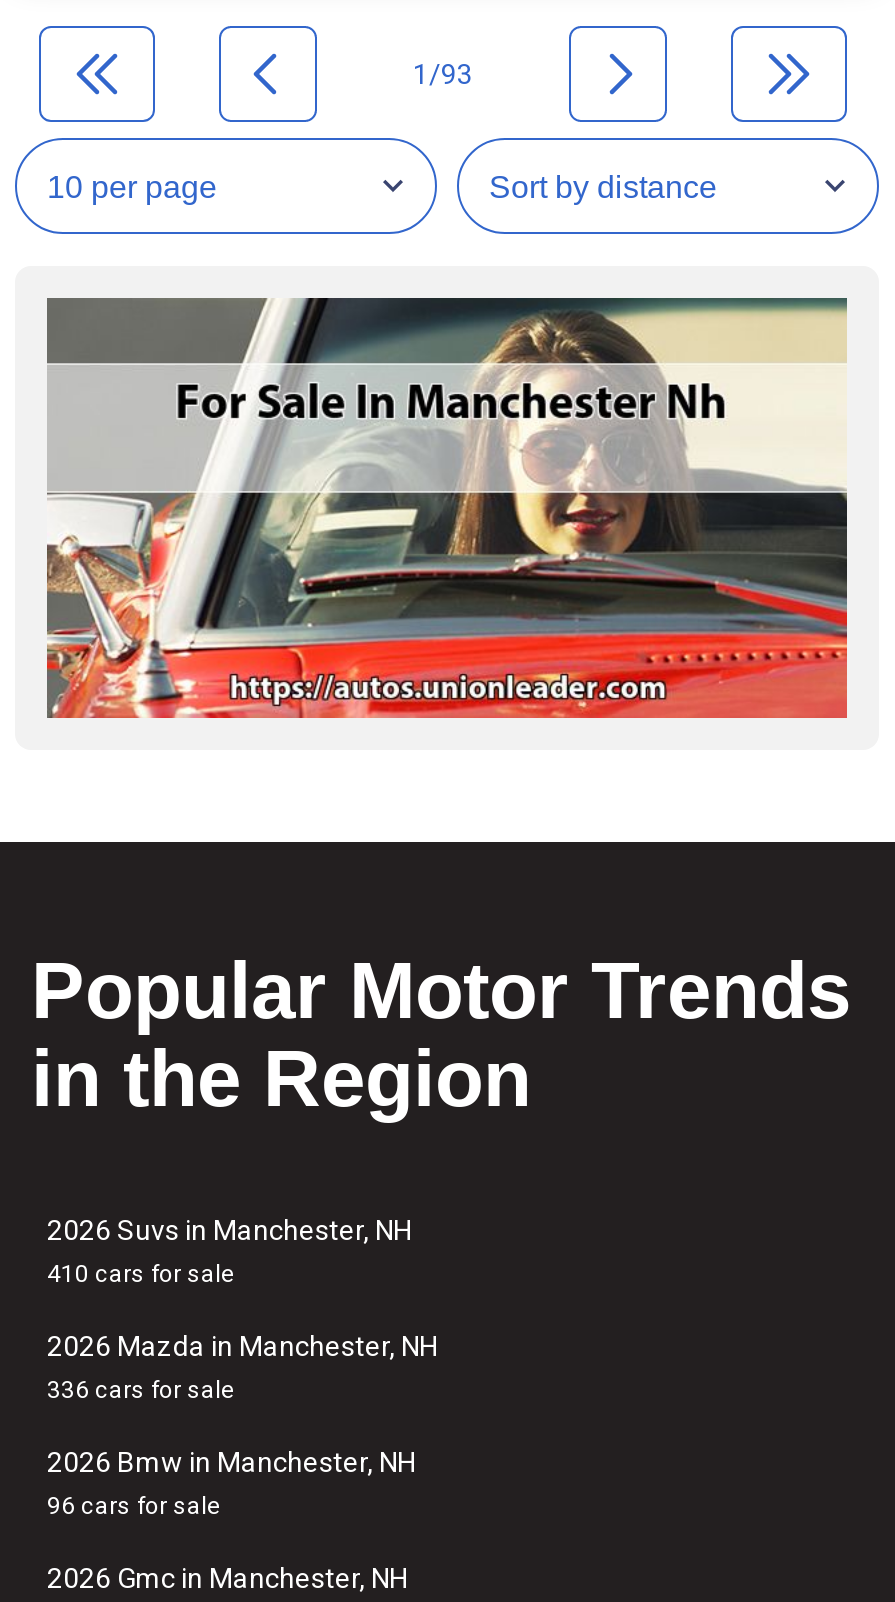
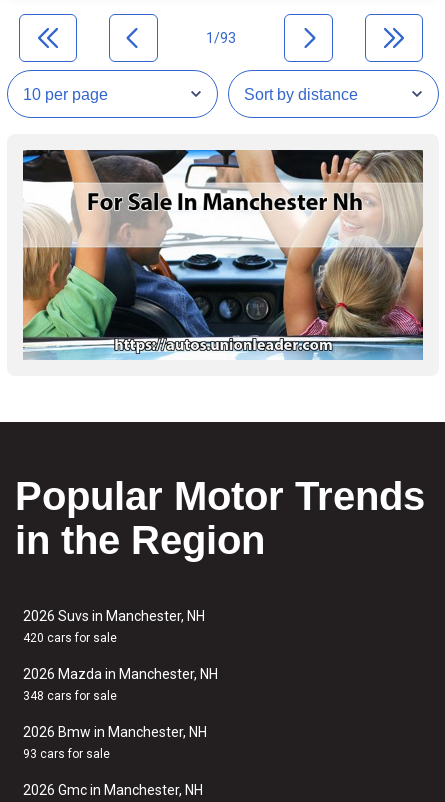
- [image]
+ [image]

- 410 cars for sale
+ 420 cars for sale

- 336 cars for sale
+ 348 cars for sale

- 96 cars for sale
+ 93 cars for sale
